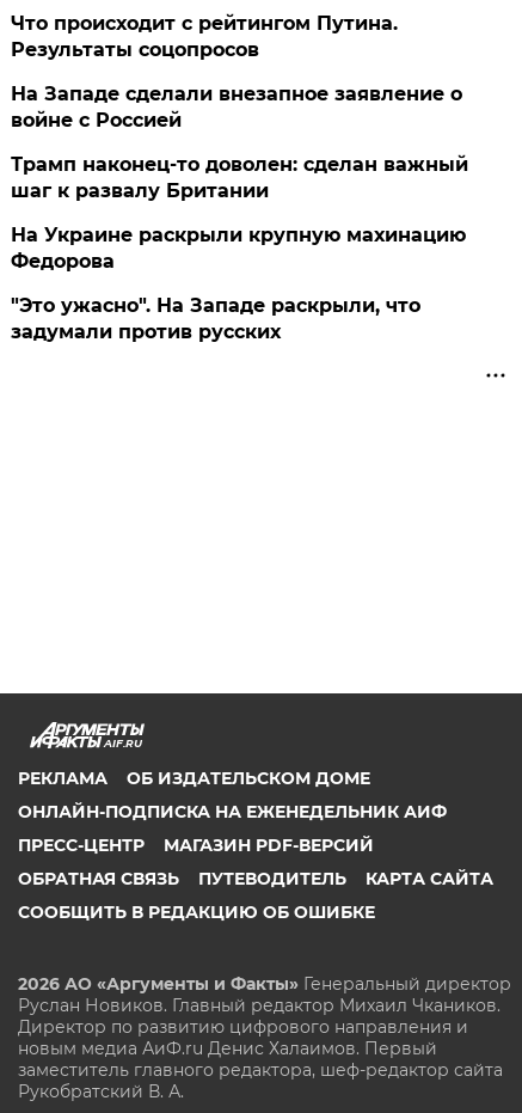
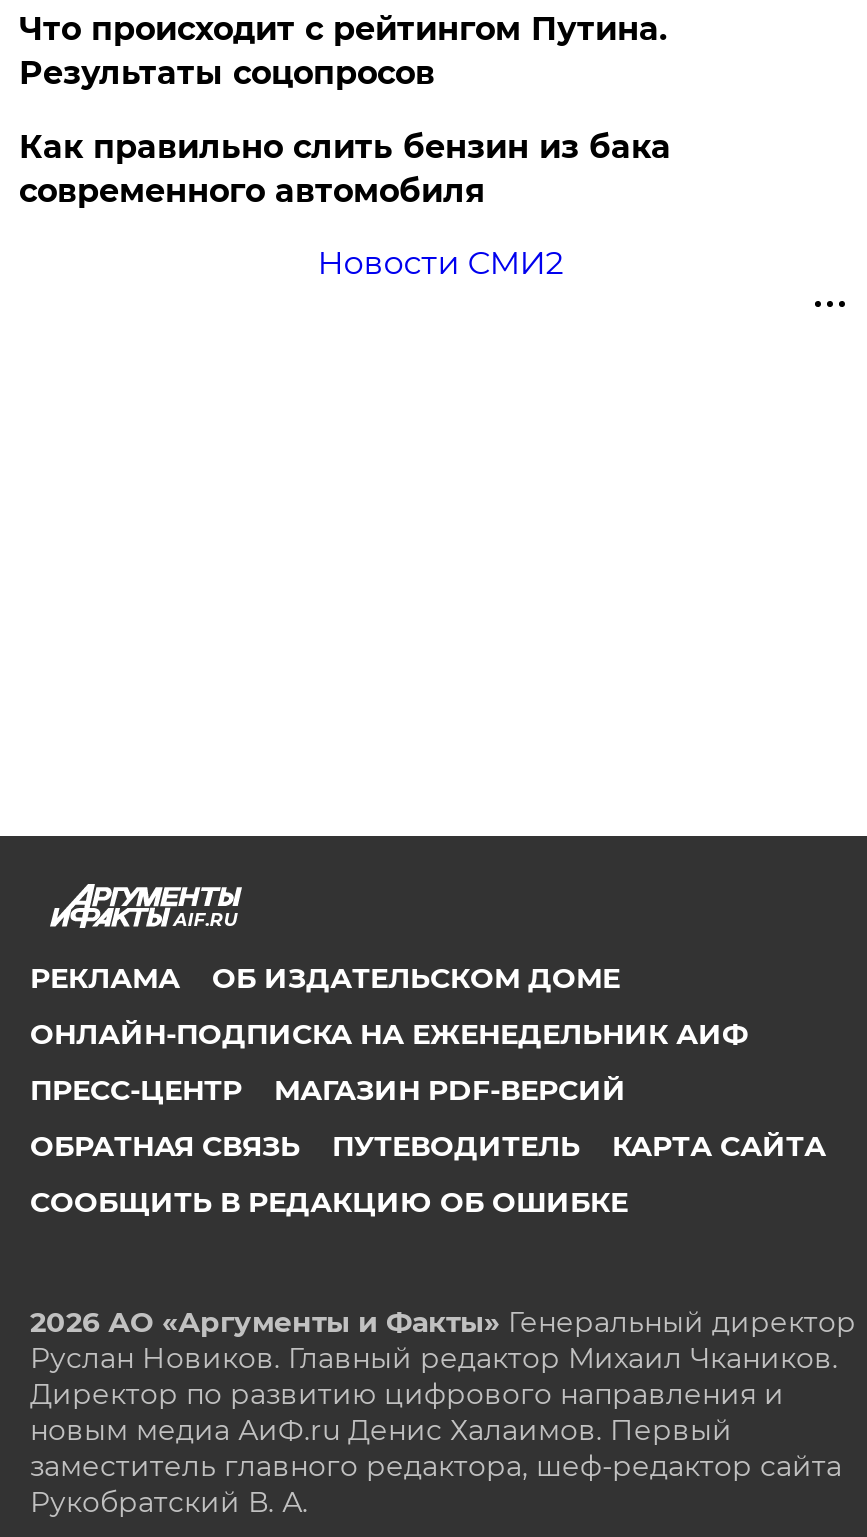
- На Западе сделали внезапное заявление о
- войне с Россией
- Трамп наконец-то доволен: сделан важный
- шаг к развалу Британии
- На Украине раскрыли крупную махинацию
- Федорова
- "Это ужасно". На Западе раскрыли, что
- задумали против русских
+ Как правильно слить бензин из бака
+ современного автомобиля
+ Новости СМИ2
